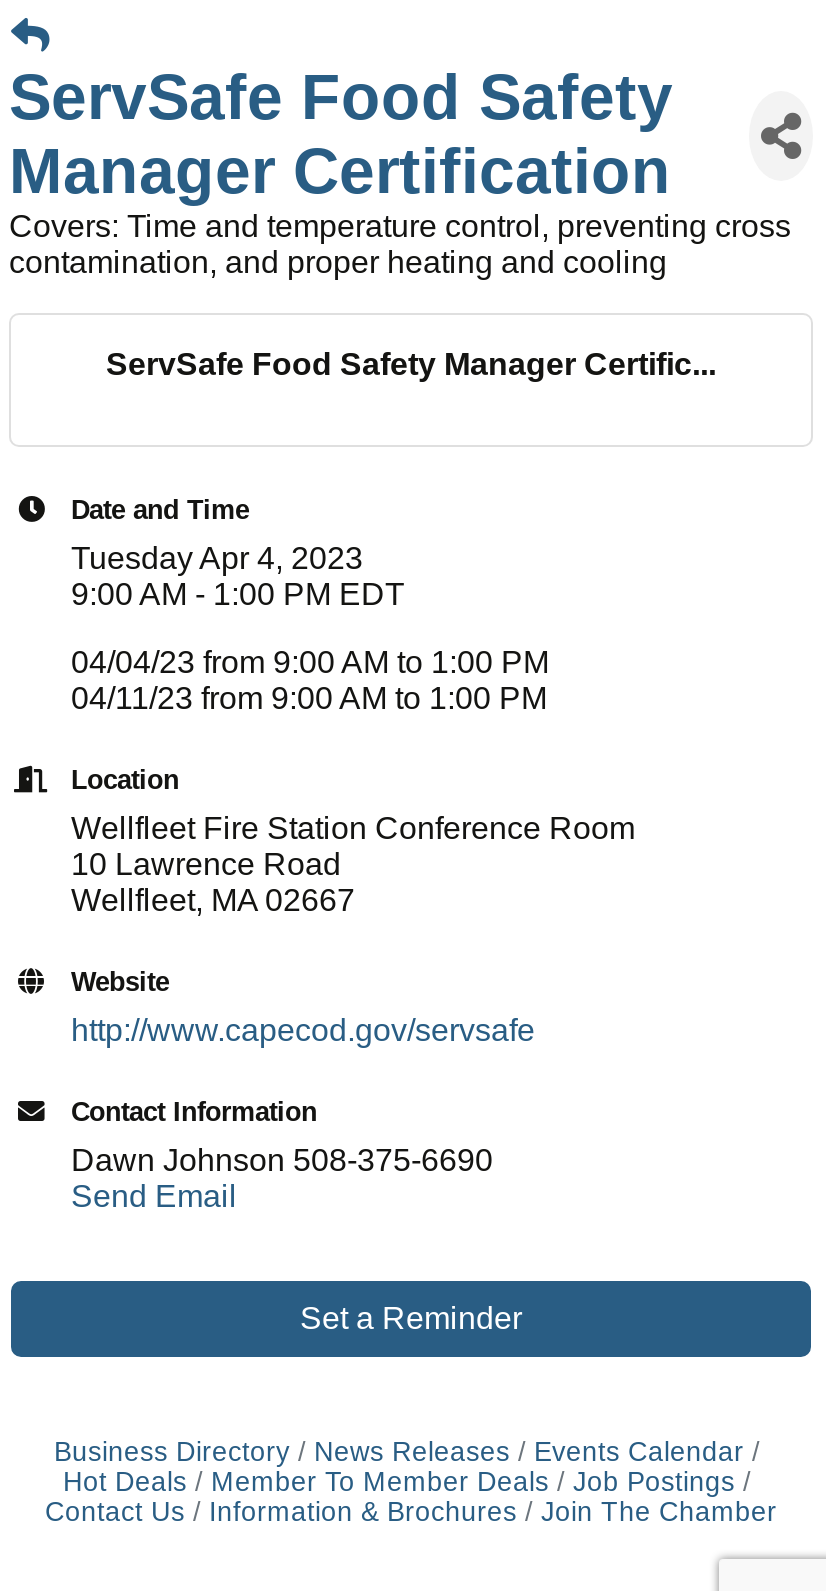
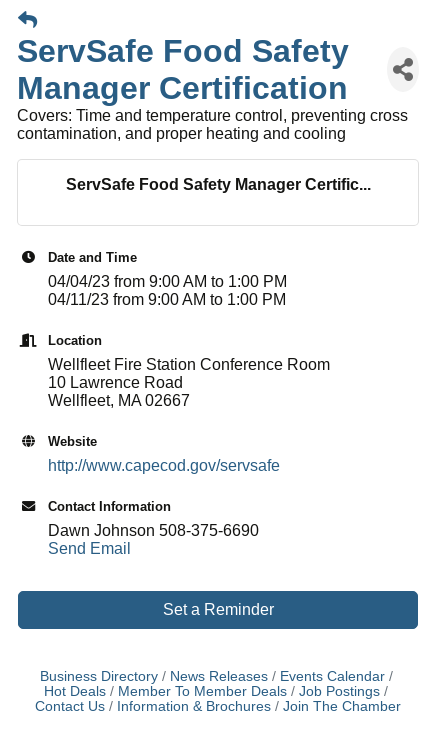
- Tuesday Apr 4, 2023
- 9:00 AM - 1:00 PM EDT
